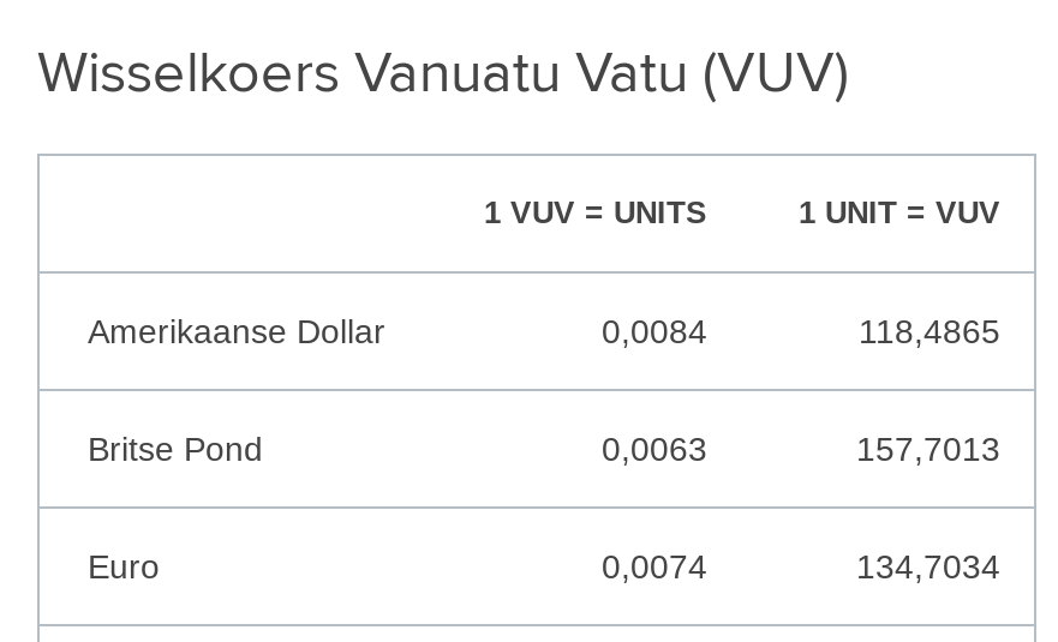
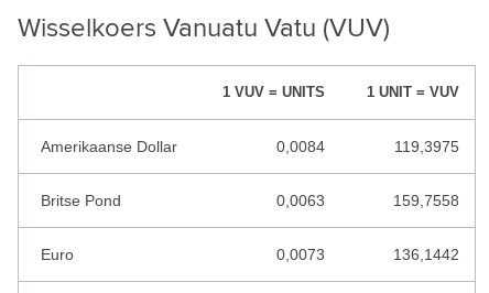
- 118,4865
+ 119,3975

- 157,7013
+ 159,7558

- 0,0074
+ 0,0073

- 134,7034
+ 136,1442
